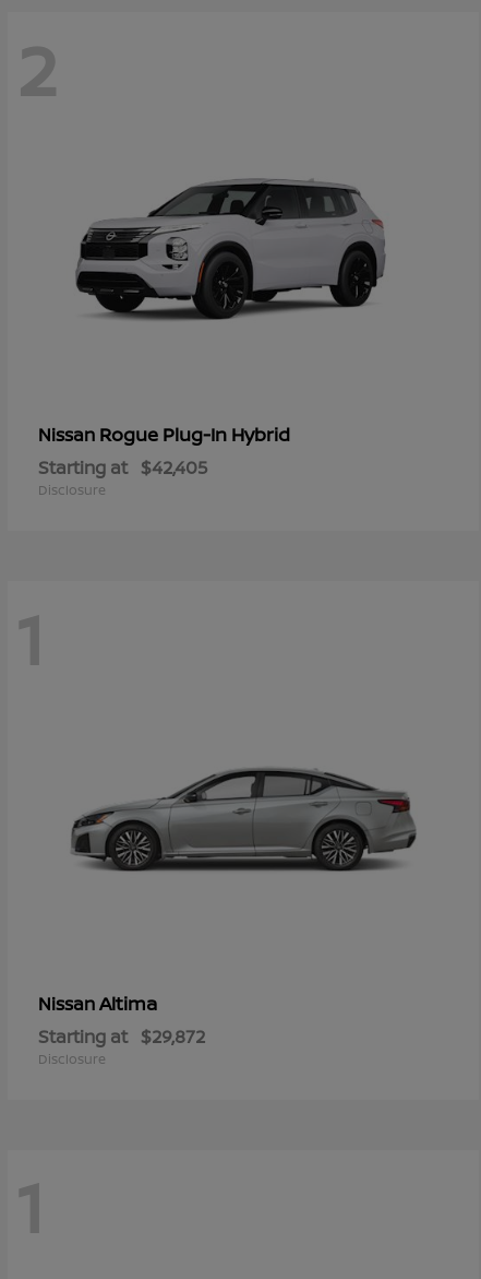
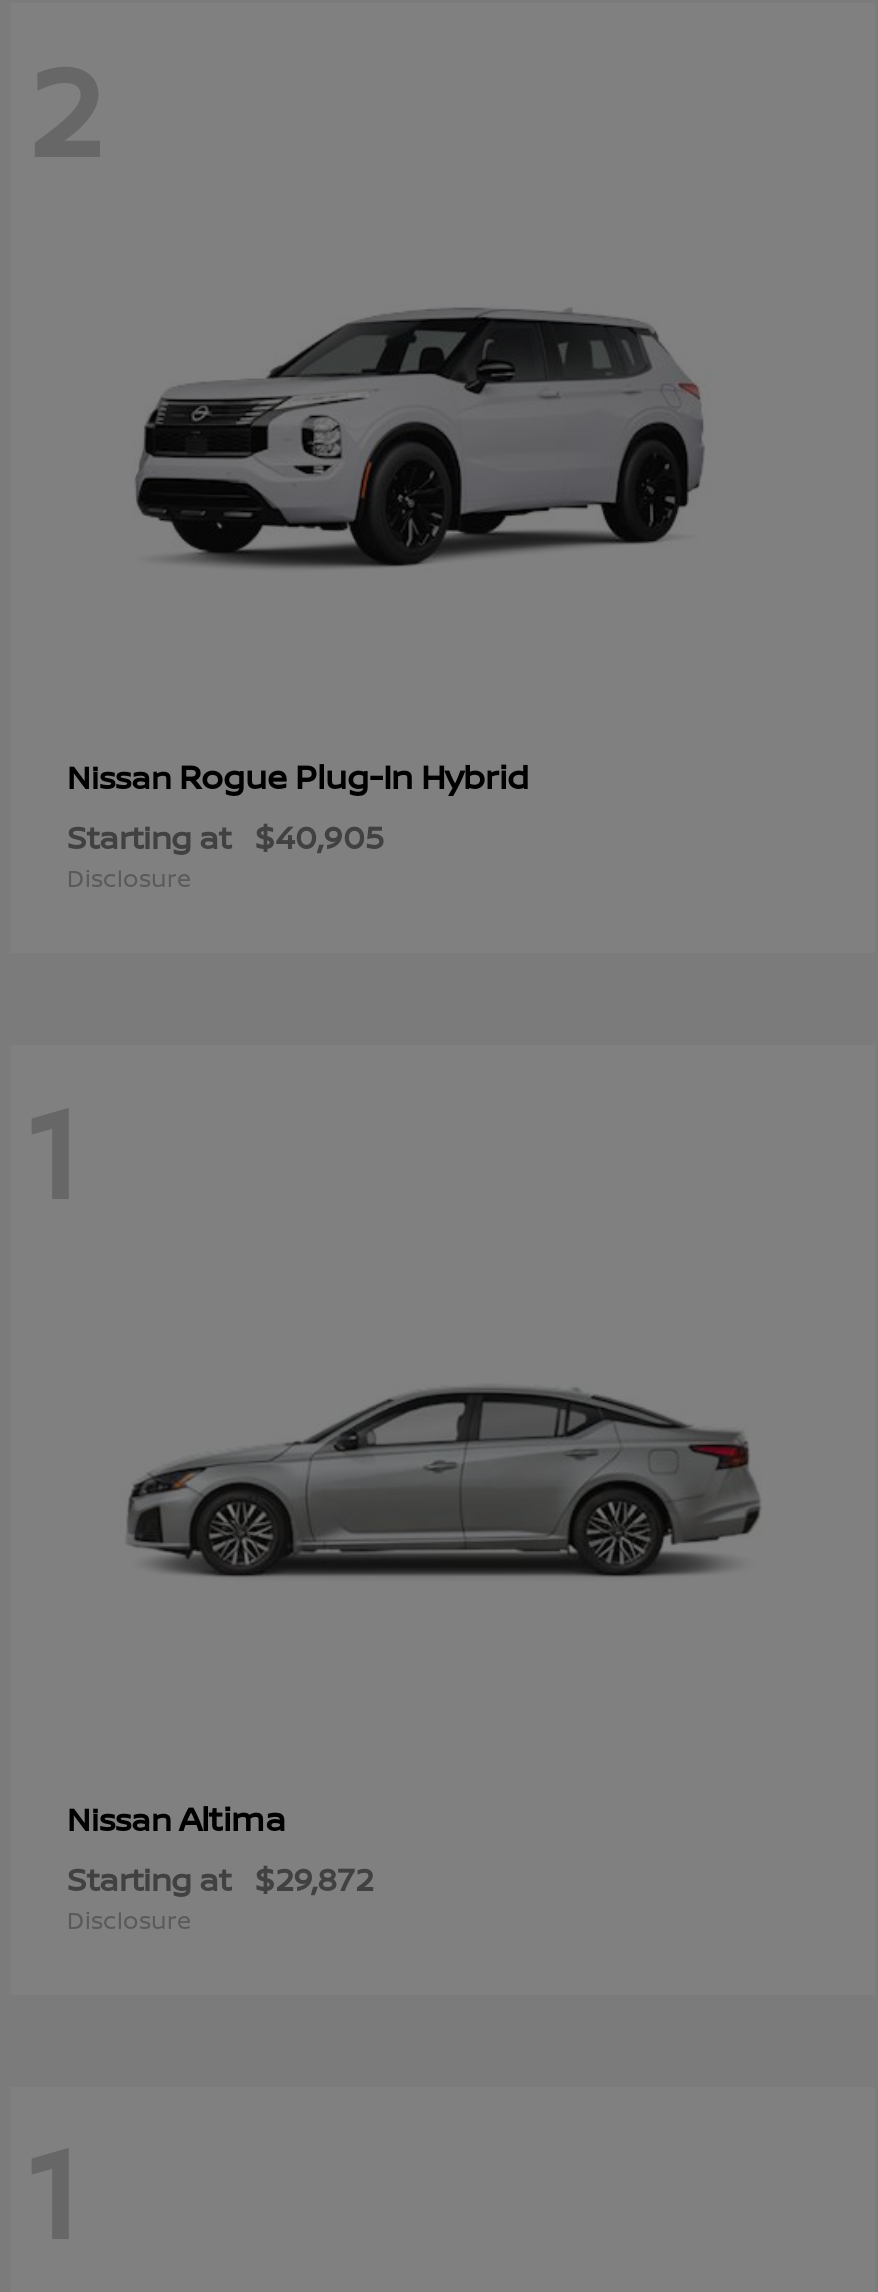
- Starting at $42,405
+ Starting at $40,905
